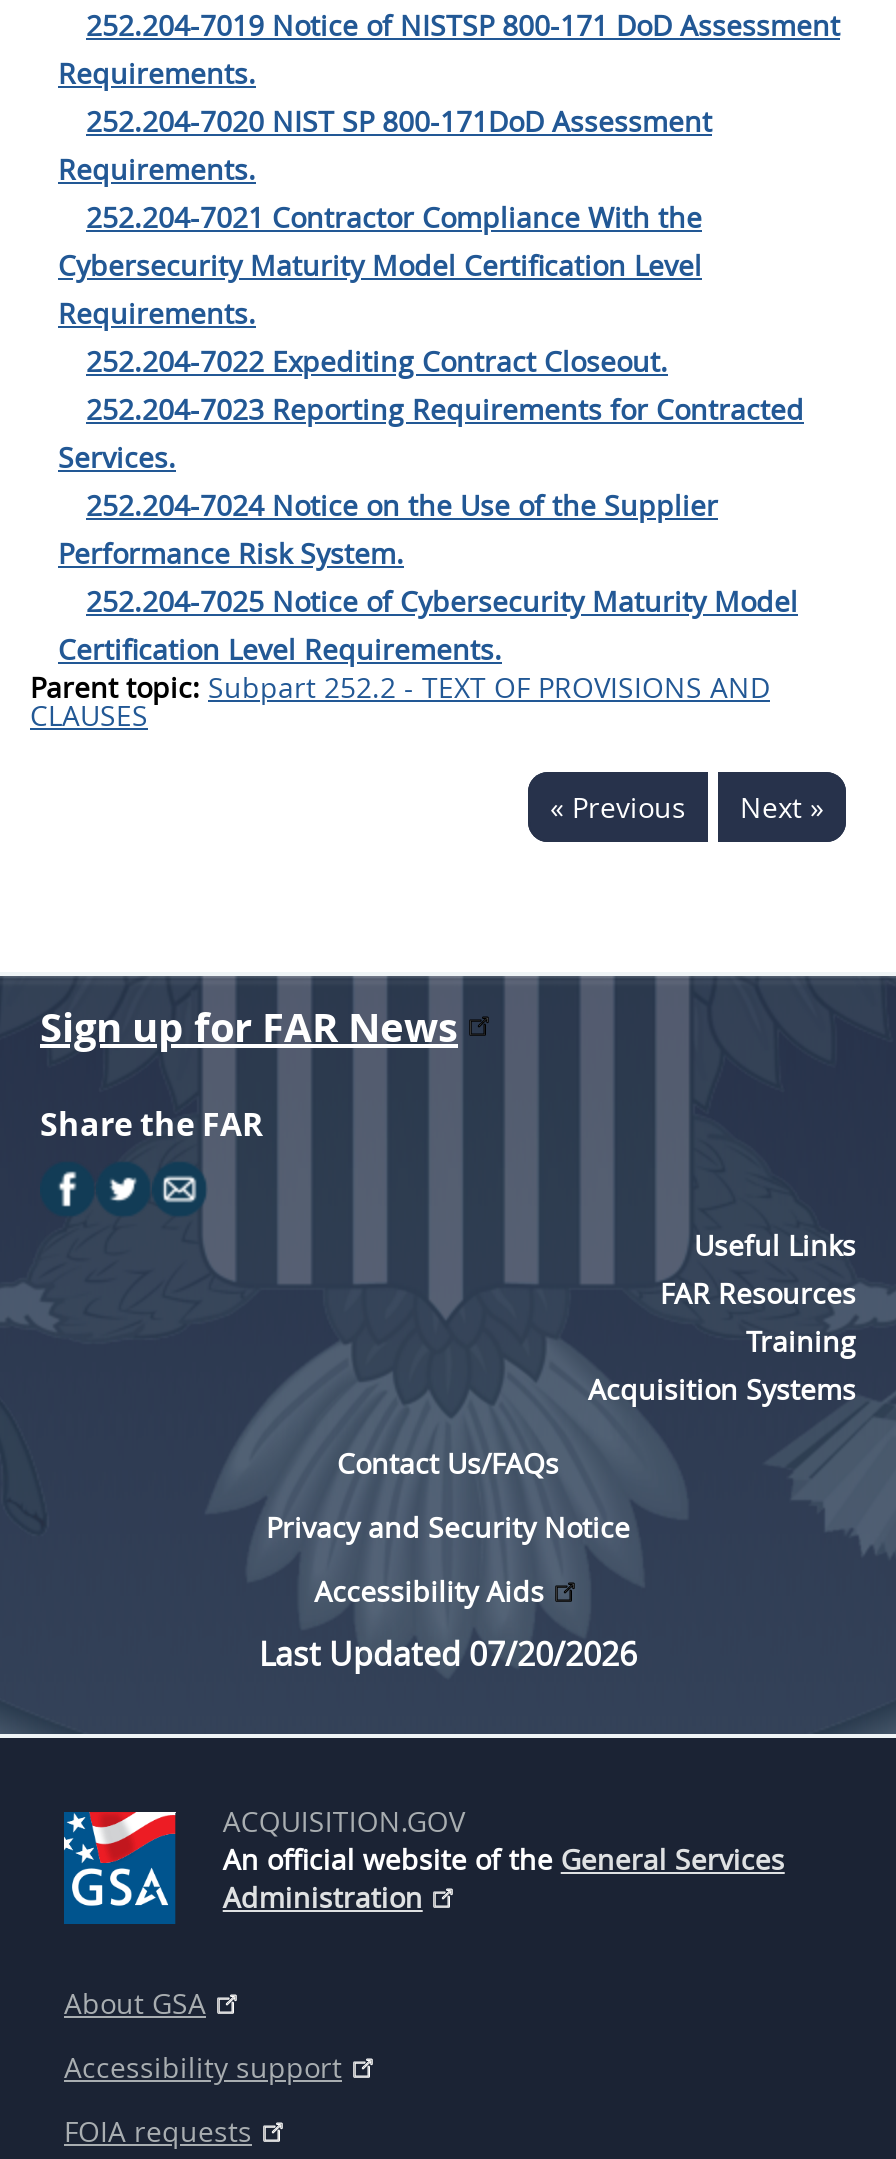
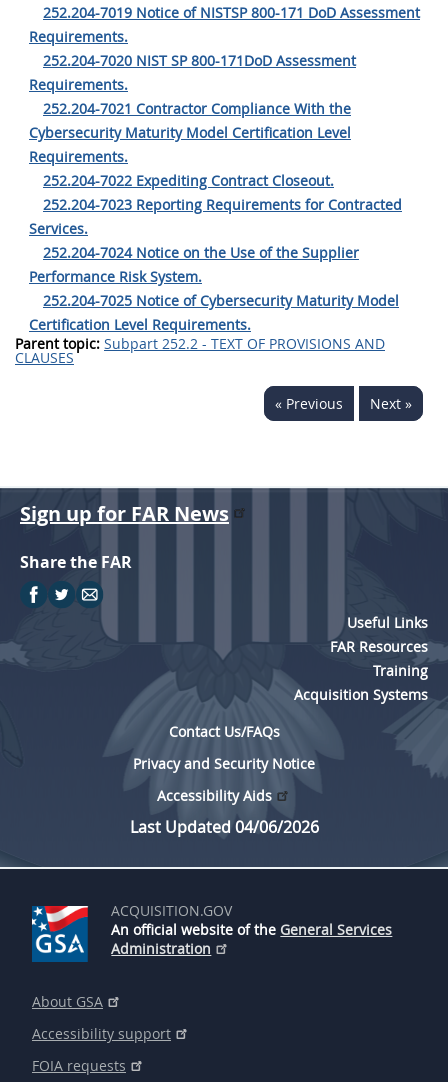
- Last Updated 07/20/2026
+ Last Updated 04/06/2026
